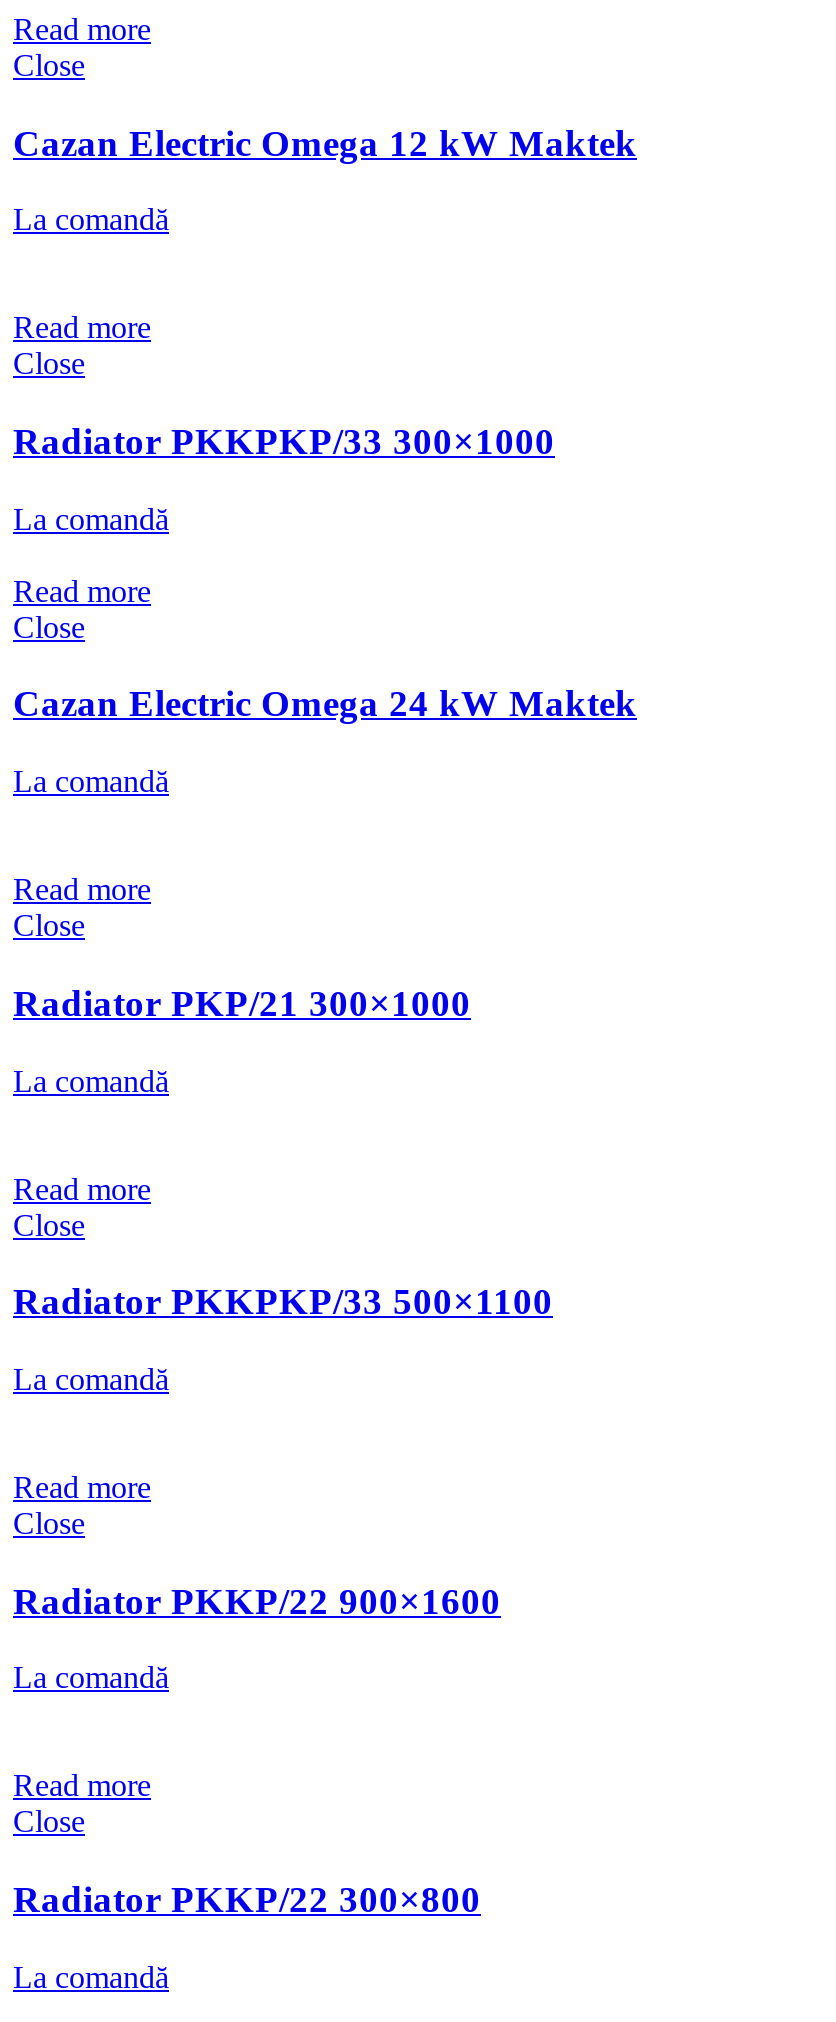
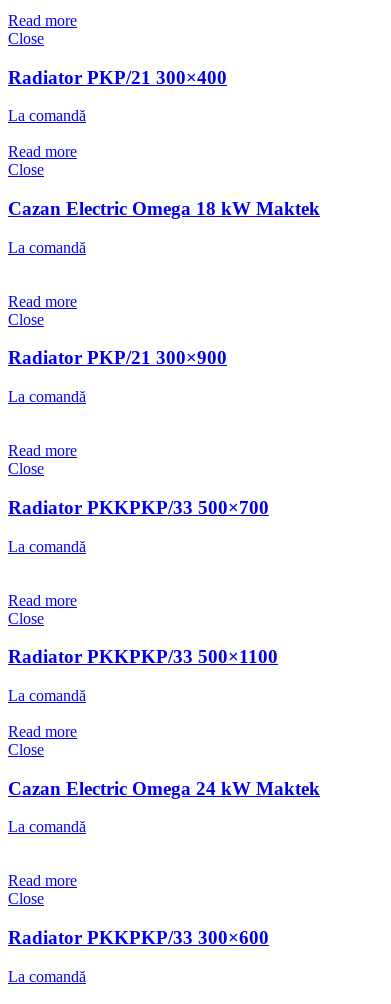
- Cazan Electric Omega 12 kW Maktek
+ Radiator PKP/21 300×400

- Radiator PKKPKP/33 300×1000
+ Cazan Electric Omega 18 kW Maktek

+ Radiator PKP/21 300×900

moved down: Cazan Electric Omega 24 kW Maktek

- Radiator PKP/21 300×1000
+ Radiator PKKPKP/33 500×700

- Radiator PKKP/22 900×1600

- Radiator PKKP/22 300×800
+ Radiator PKKPKP/33 300×600
